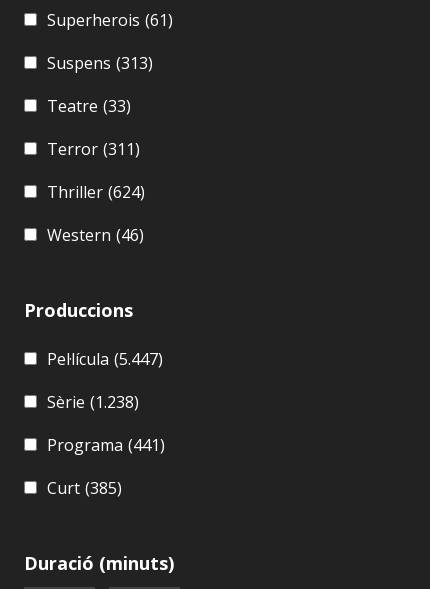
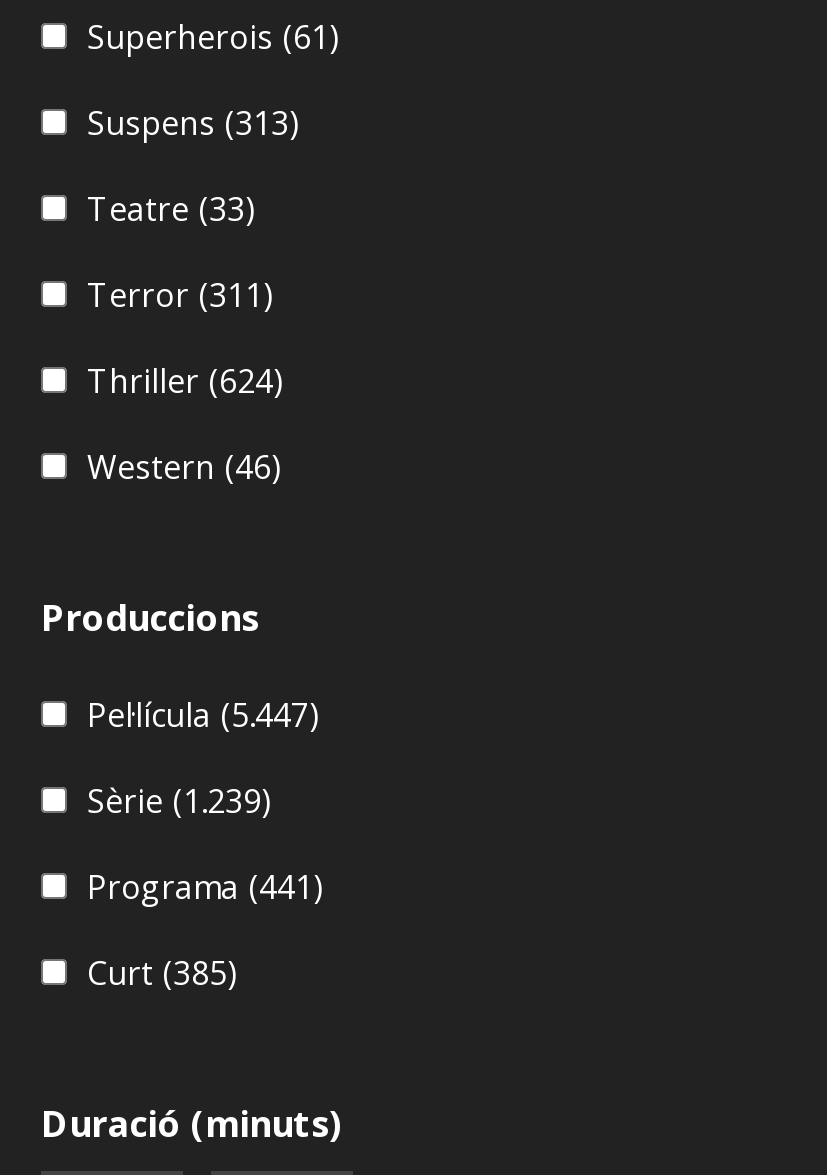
- Sèrie (1.238)
+ Sèrie (1.239)
